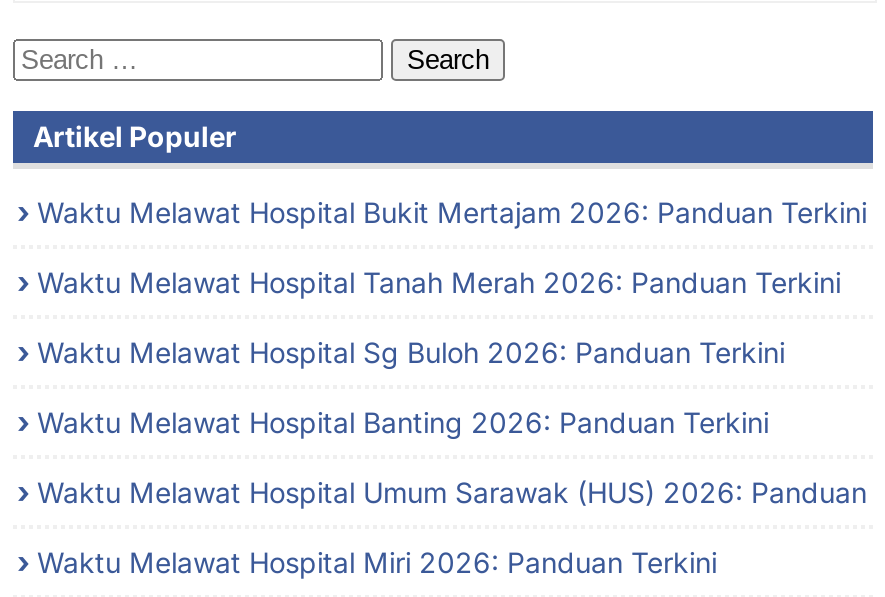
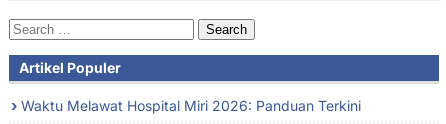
- Waktu Melawat Hospital Bukit Mertajam 2026: Panduan Terkini
- Waktu Melawat Hospital Tanah Merah 2026: Panduan Terkini
- Waktu Melawat Hospital Sg Buloh 2026: Panduan Terkini
- Waktu Melawat Hospital Banting 2026: Panduan Terkini
- Waktu Melawat Hospital Umum Sarawak (HUS) 2026: Panduan
